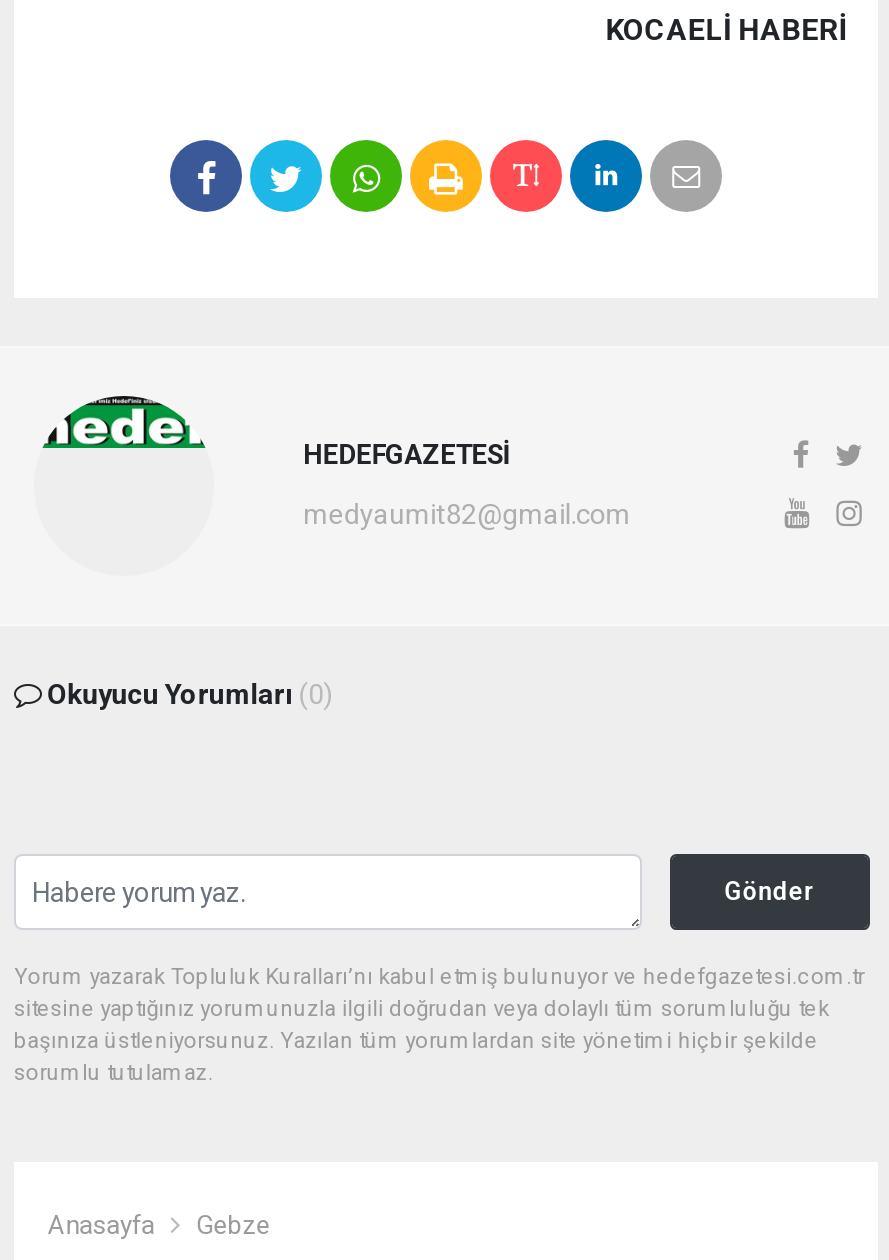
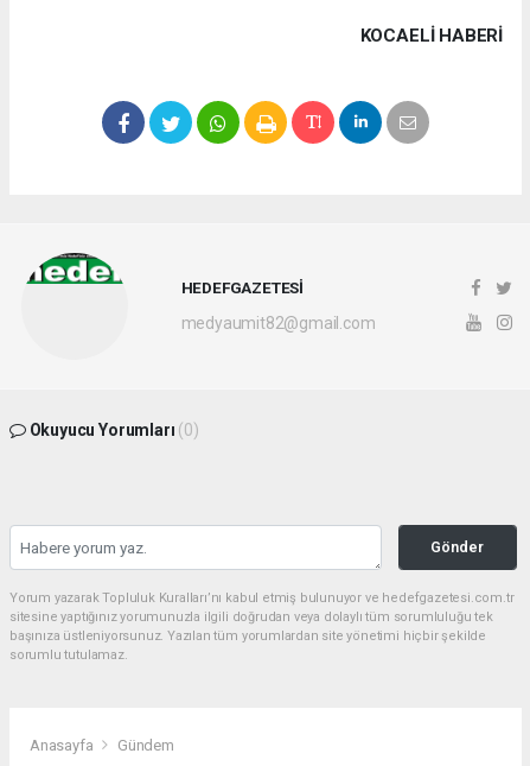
- Gebze
+ Gündem
